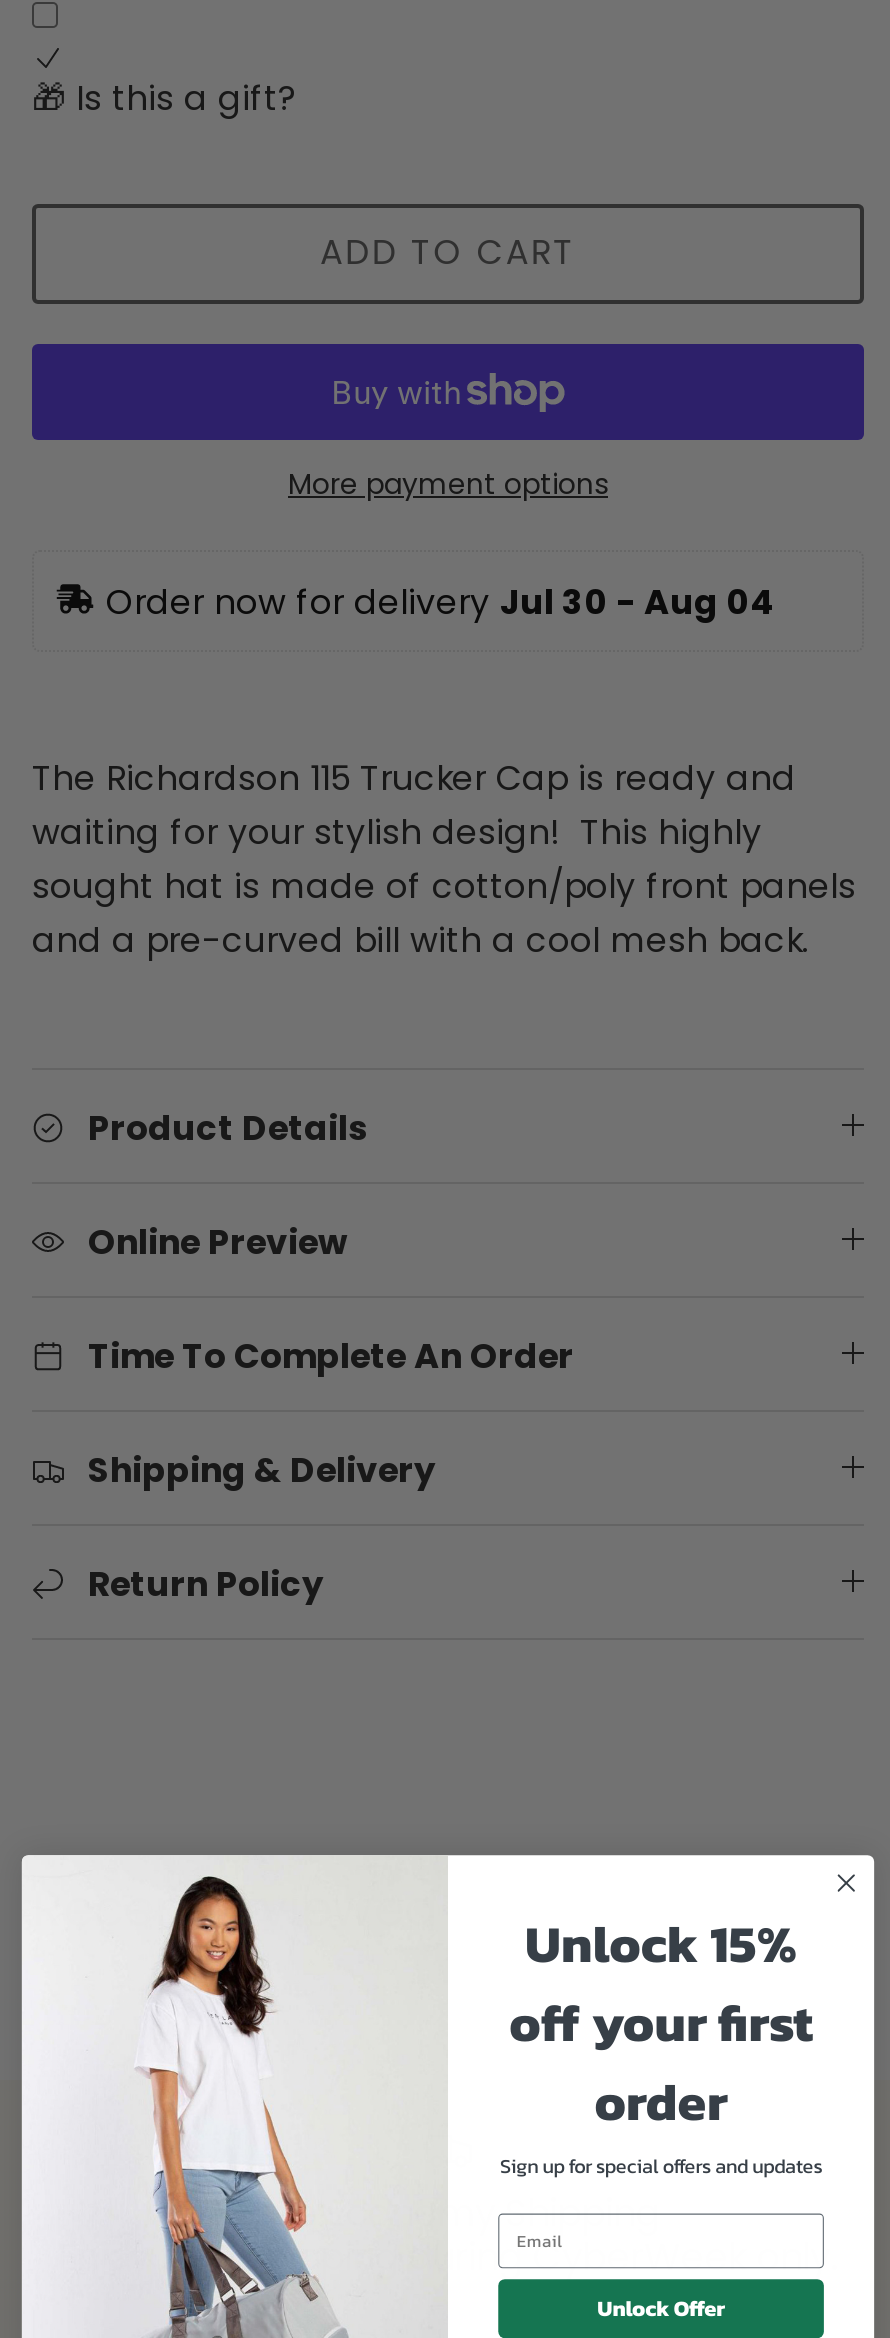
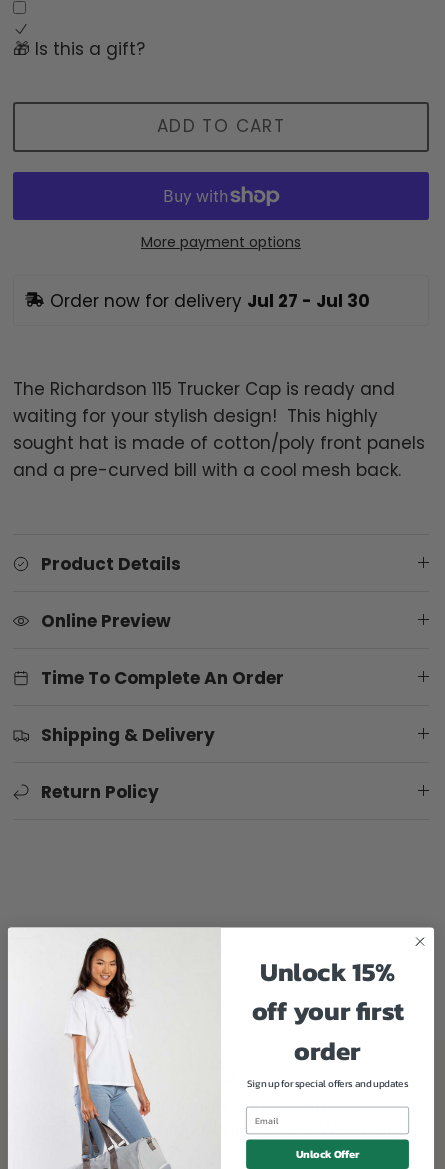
- Order now for delivery Jul 30 - Aug 04
+ Order now for delivery Jul 27 - Jul 30
